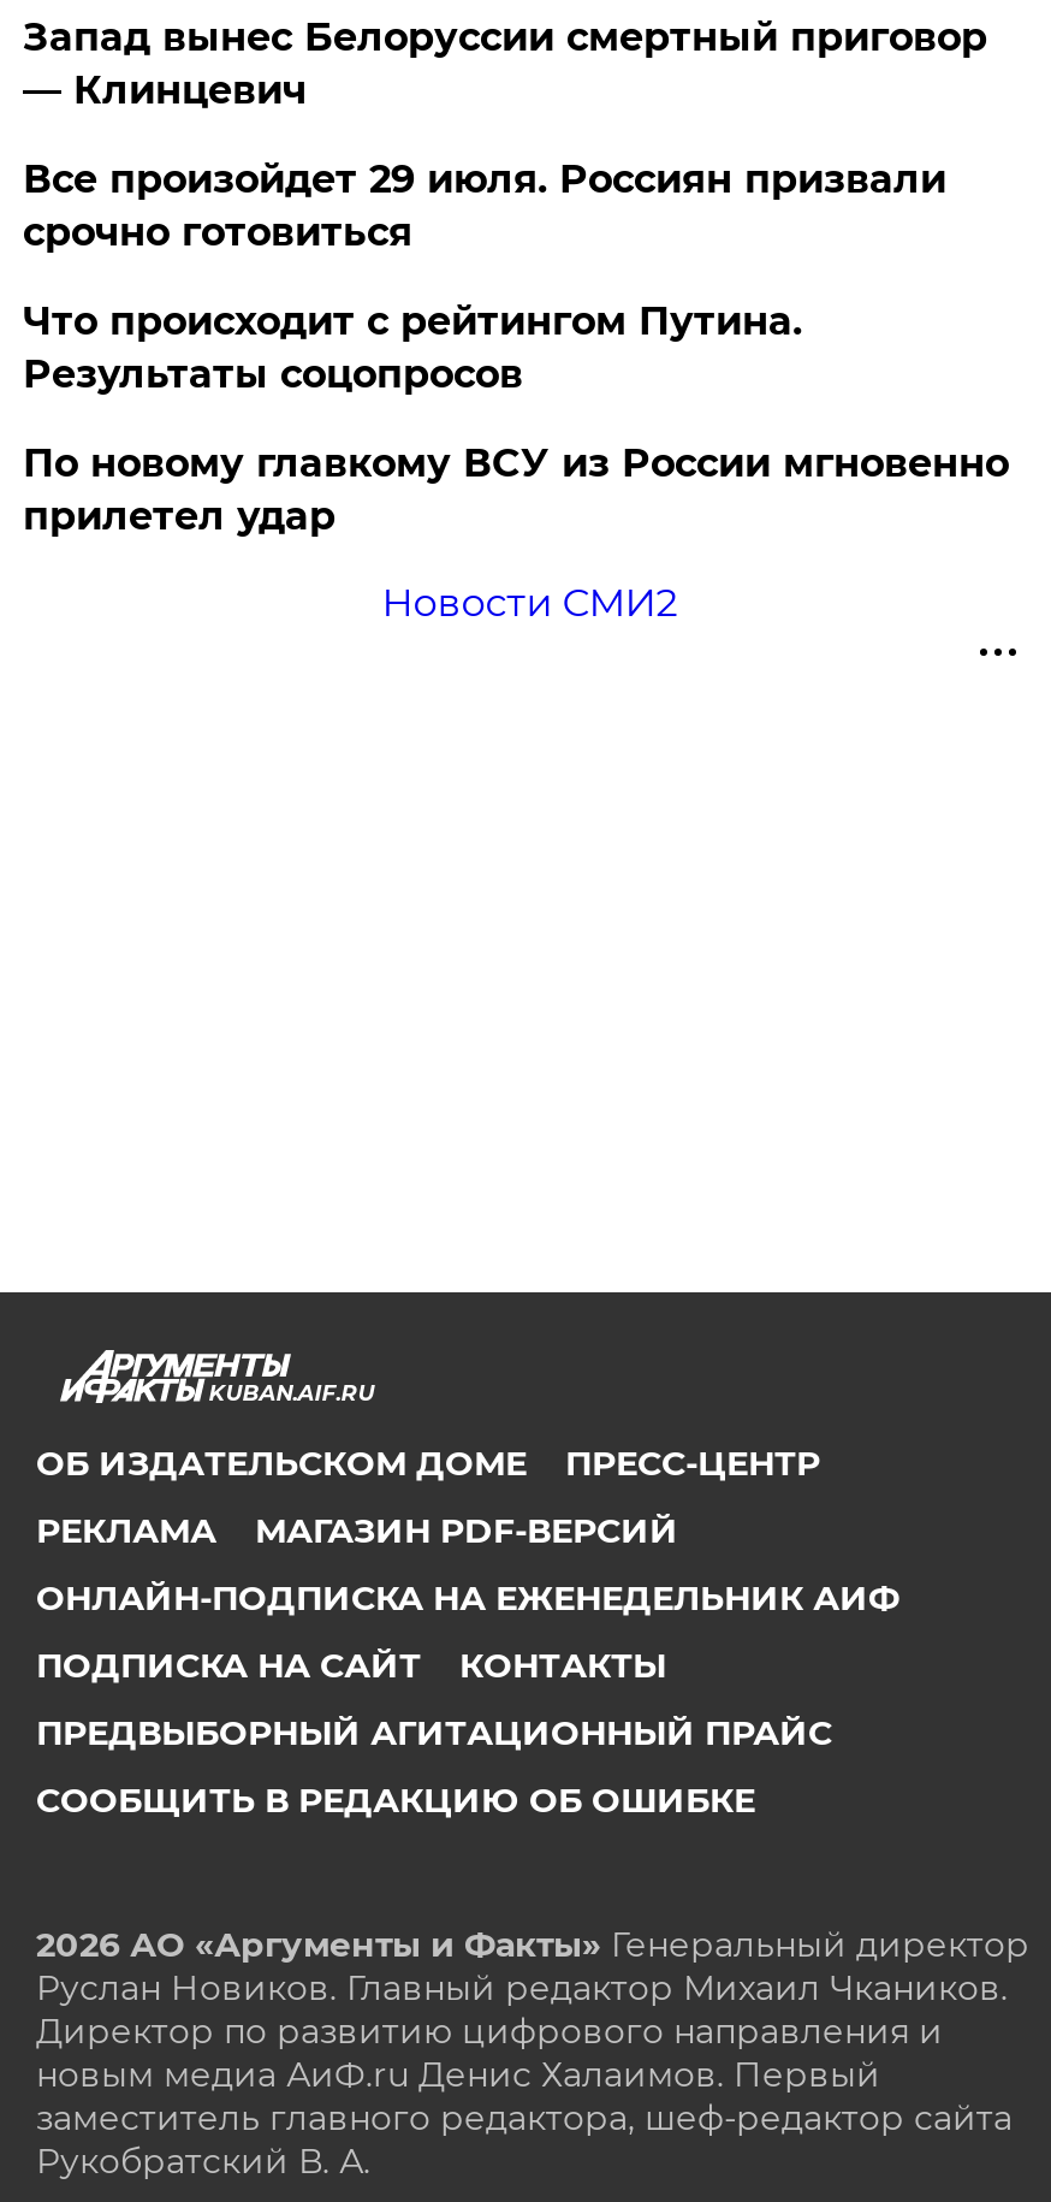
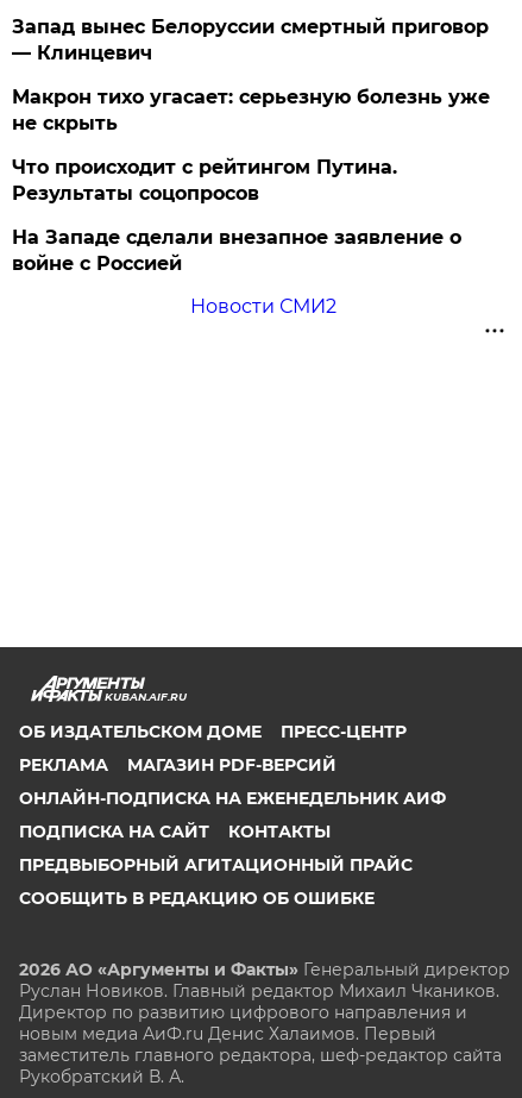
- Все произойдет 29 июля. Россиян призвали
- срочно готовиться
+ Макрон тихо угасает: серьезную болезнь уже
+ не скрыть

- По новому главкому ВСУ из России мгновенно
- прилетел удар
+ На Западе сделали внезапное заявление о
+ войне с Россией
